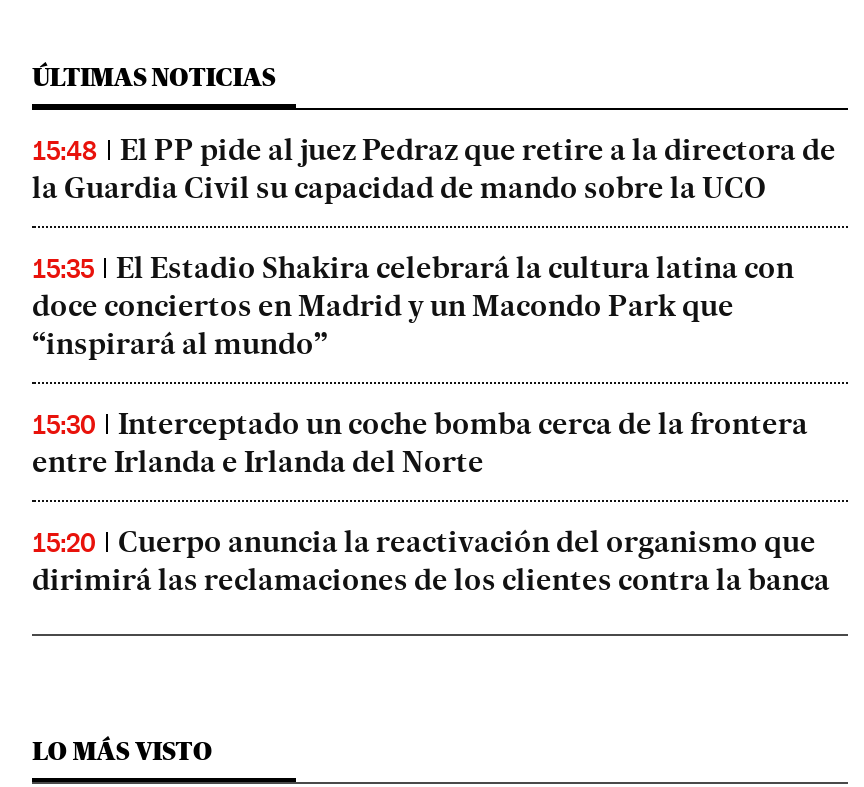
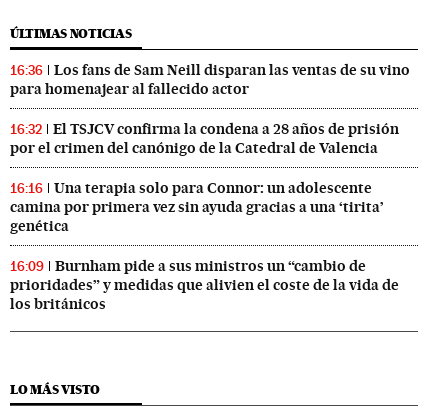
- 15:48
- El PP pide al juez Pedraz que retire a la directora de
- la Guardia Civil su capacidad de mando sobre la UCO
+ 16:36
+ Los fans de Sam Neill disparan las ventas de su vino
+ para homenajear al fallecido actor

- 15:35
- El Estadio Shakira celebrará la cultura latina con
- doce conciertos en Madrid y un Macondo Park que
- “inspirará al mundo”
+ 16:32
+ El TSJCV confirma la condena a 28 años de prisión
+ por el crimen del canónigo de la Catedral de Valencia

- 15:30
- Interceptado un coche bomba cerca de la frontera
- entre Irlanda e Irlanda del Norte
+ 16:16
+ Una terapia solo para Connor: un adolescente
+ camina por primera vez sin ayuda gracias a una ‘tirita’
+ genética

- 15:20
- Cuerpo anuncia la reactivación del organismo que
- dirimirá las reclamaciones de los clientes contra la banca
+ 16:09
+ Burnham pide a sus ministros un “cambio de
+ prioridades” y medidas que alivien el coste de la vida de
+ los británicos
